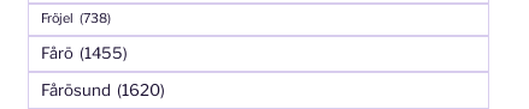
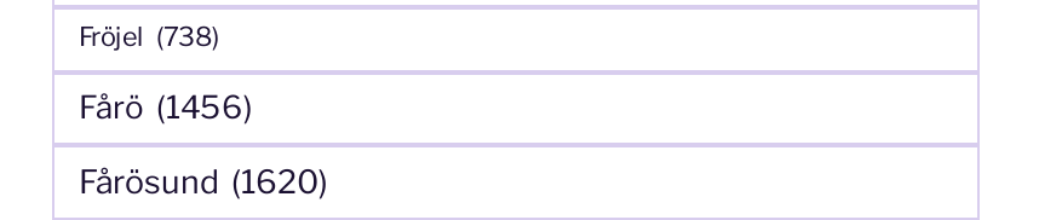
- Fårö (1455)
+ Fårö (1456)
